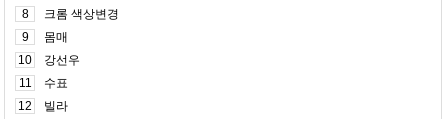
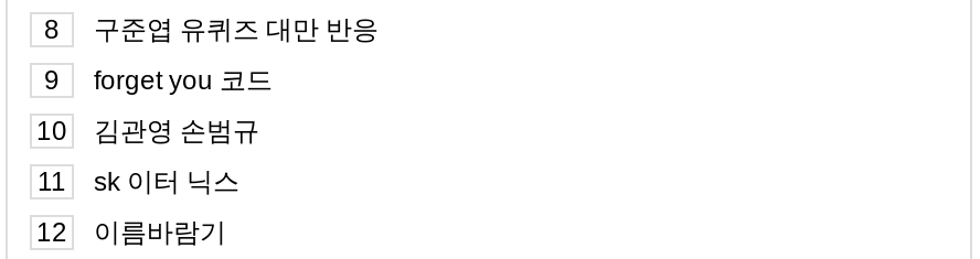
- 크롬 색상변경
+ 구준엽 유퀴즈 대만 반응

- 몸매
+ forget you 코드

- 강선우
+ 김관영 손범규

- 수표
+ sk 이터 닉스

- 빌라
+ 이름바람기
